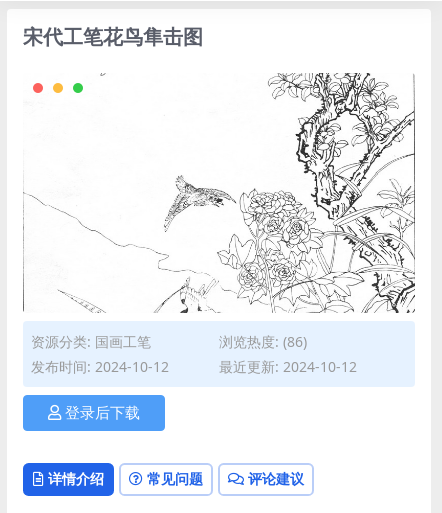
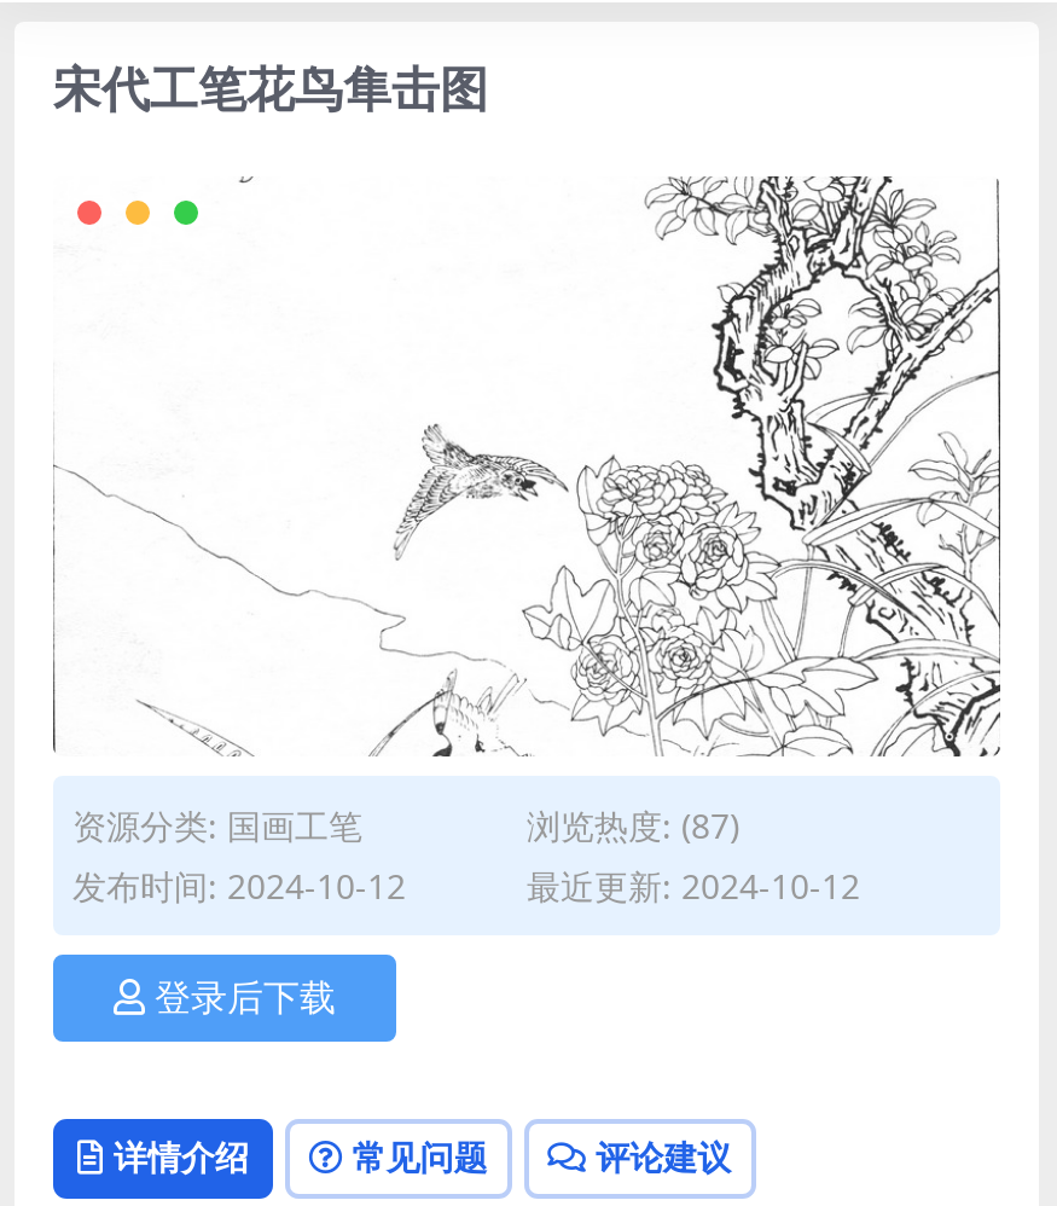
- 浏览热度: (86)
+ 浏览热度: (87)
